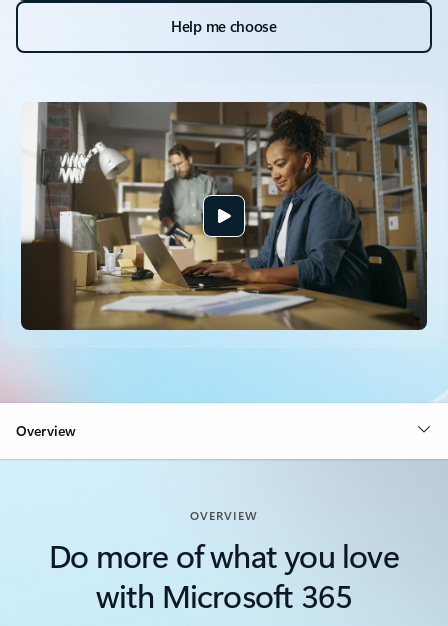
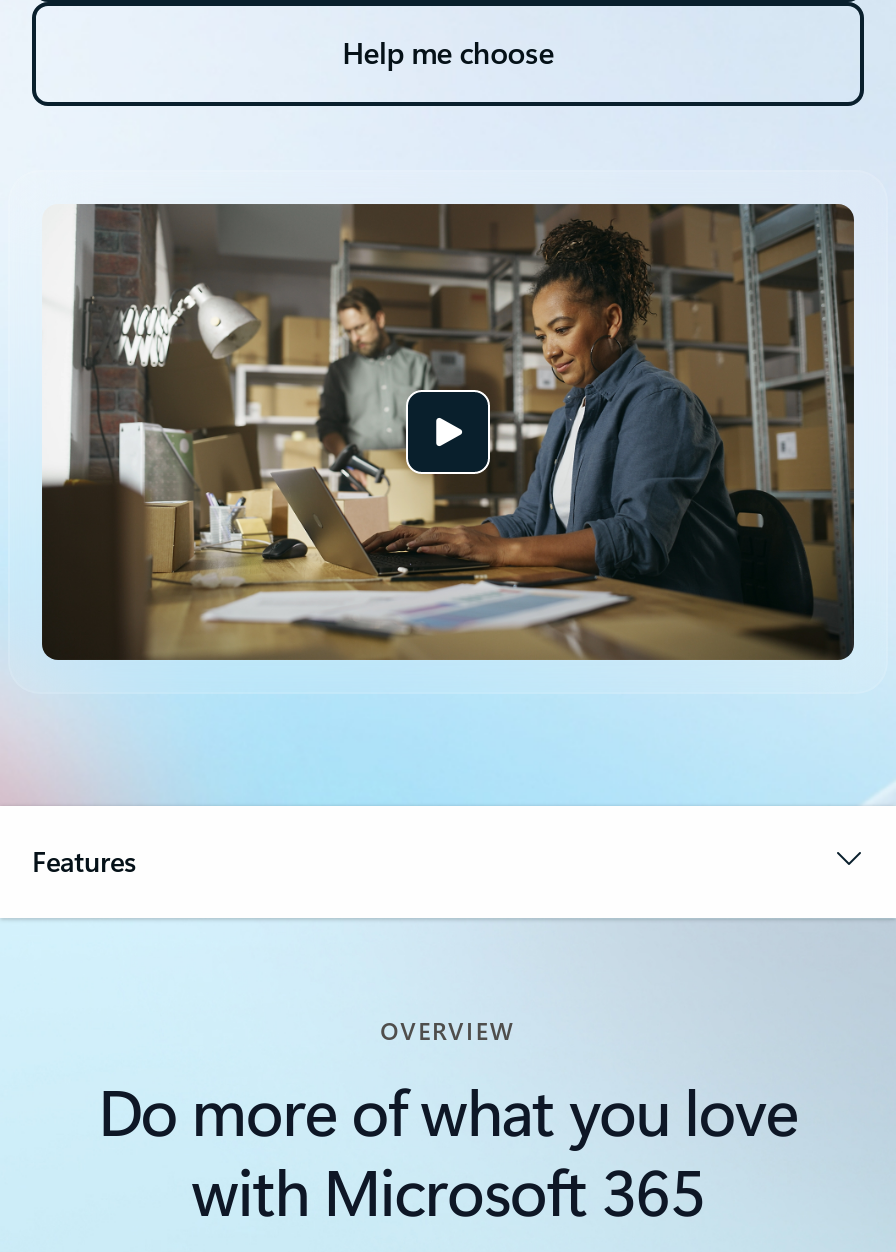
- Overview
+ Features
